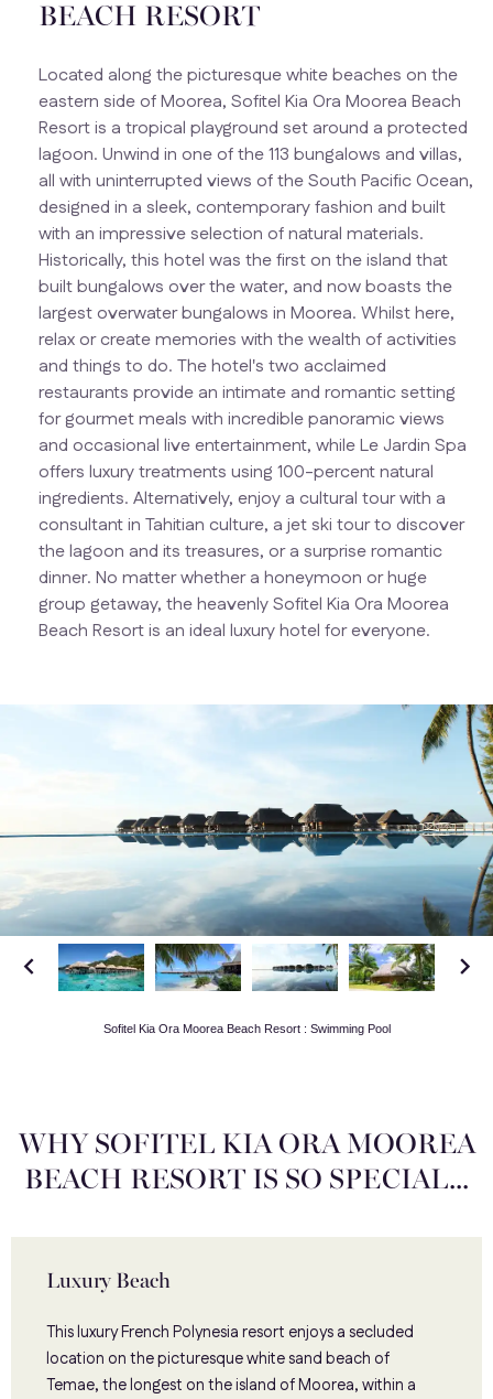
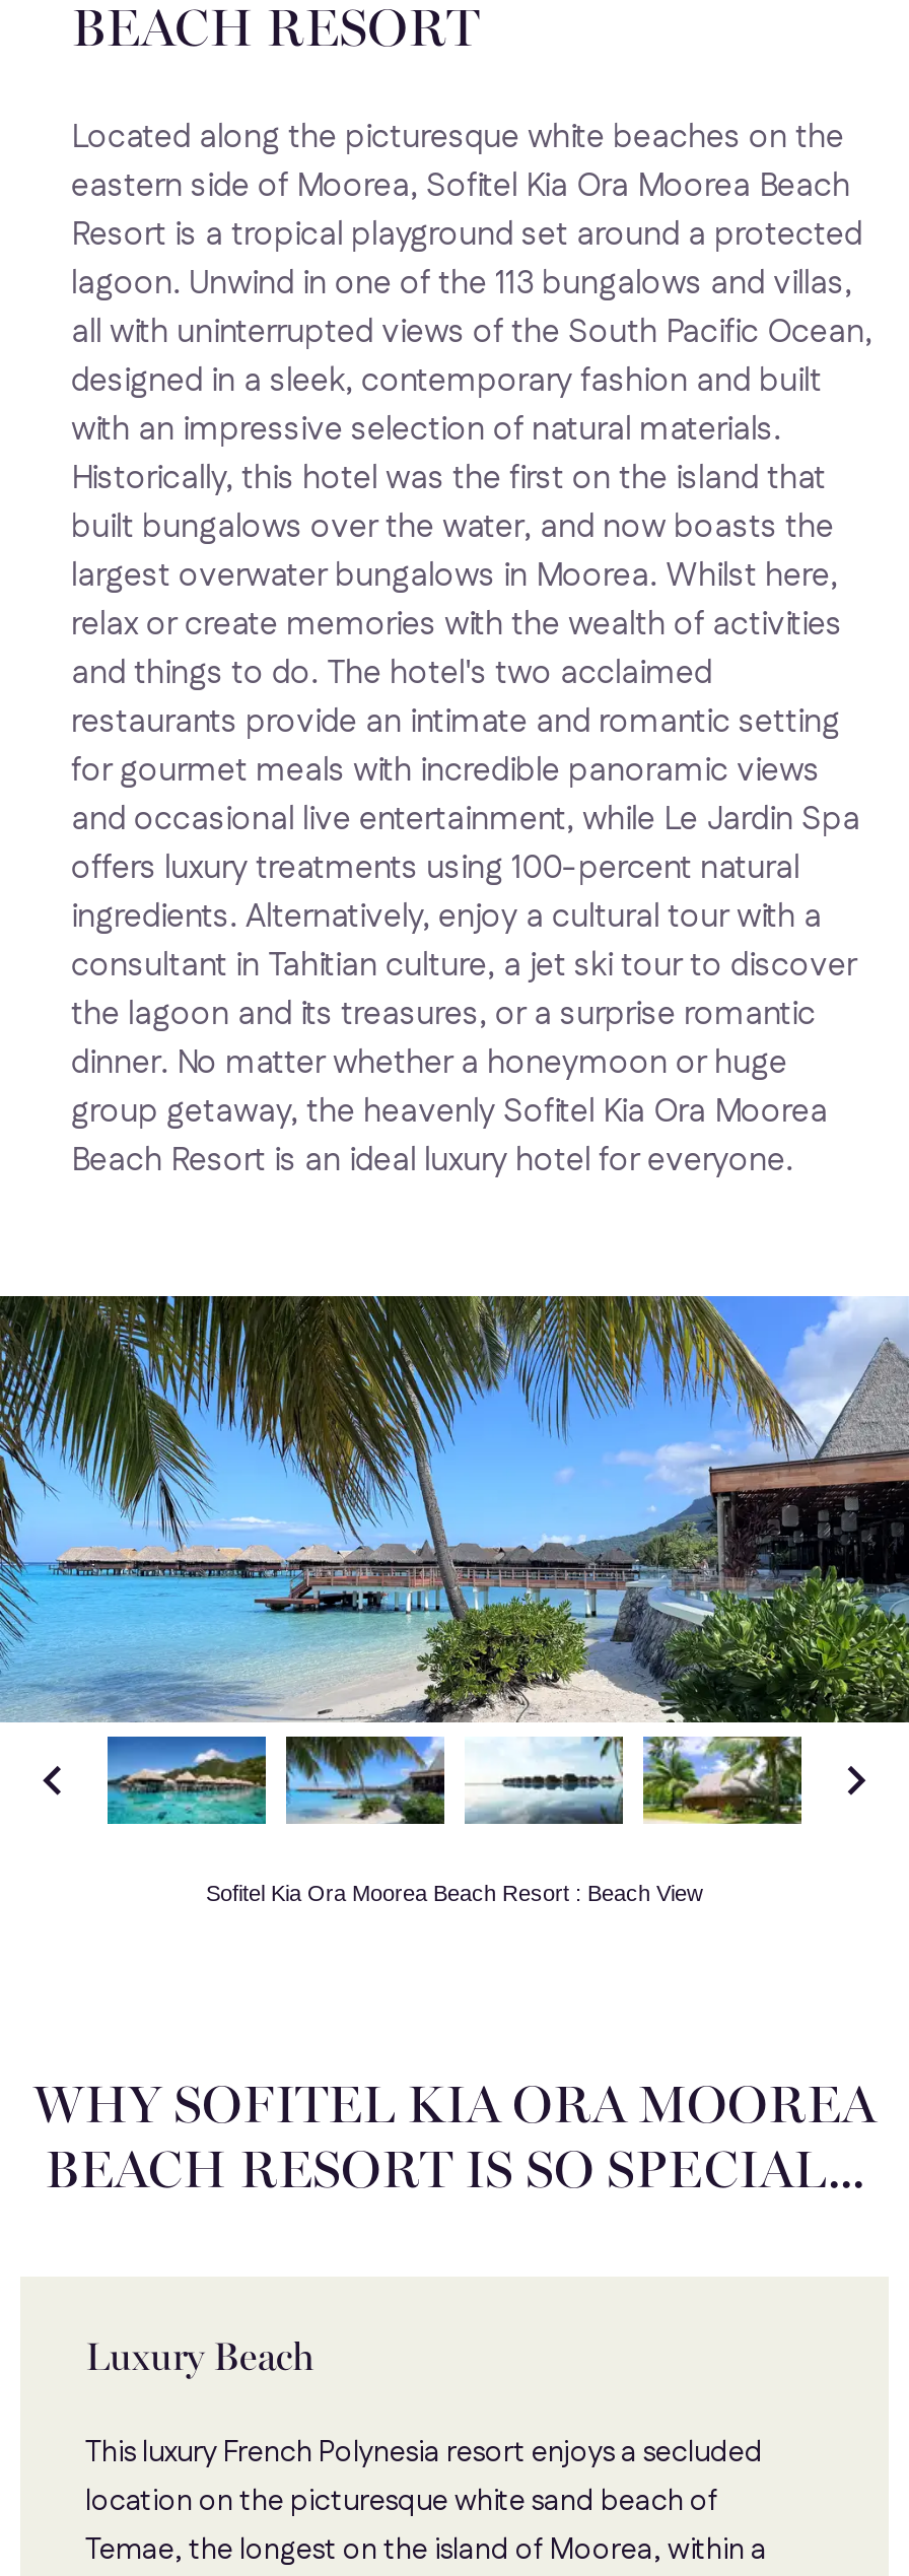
- [image]
+ [image]

- Sofitel Kia Ora Moorea Beach Resort : Swimming Pool
+ Sofitel Kia Ora Moorea Beach Resort : Beach View
